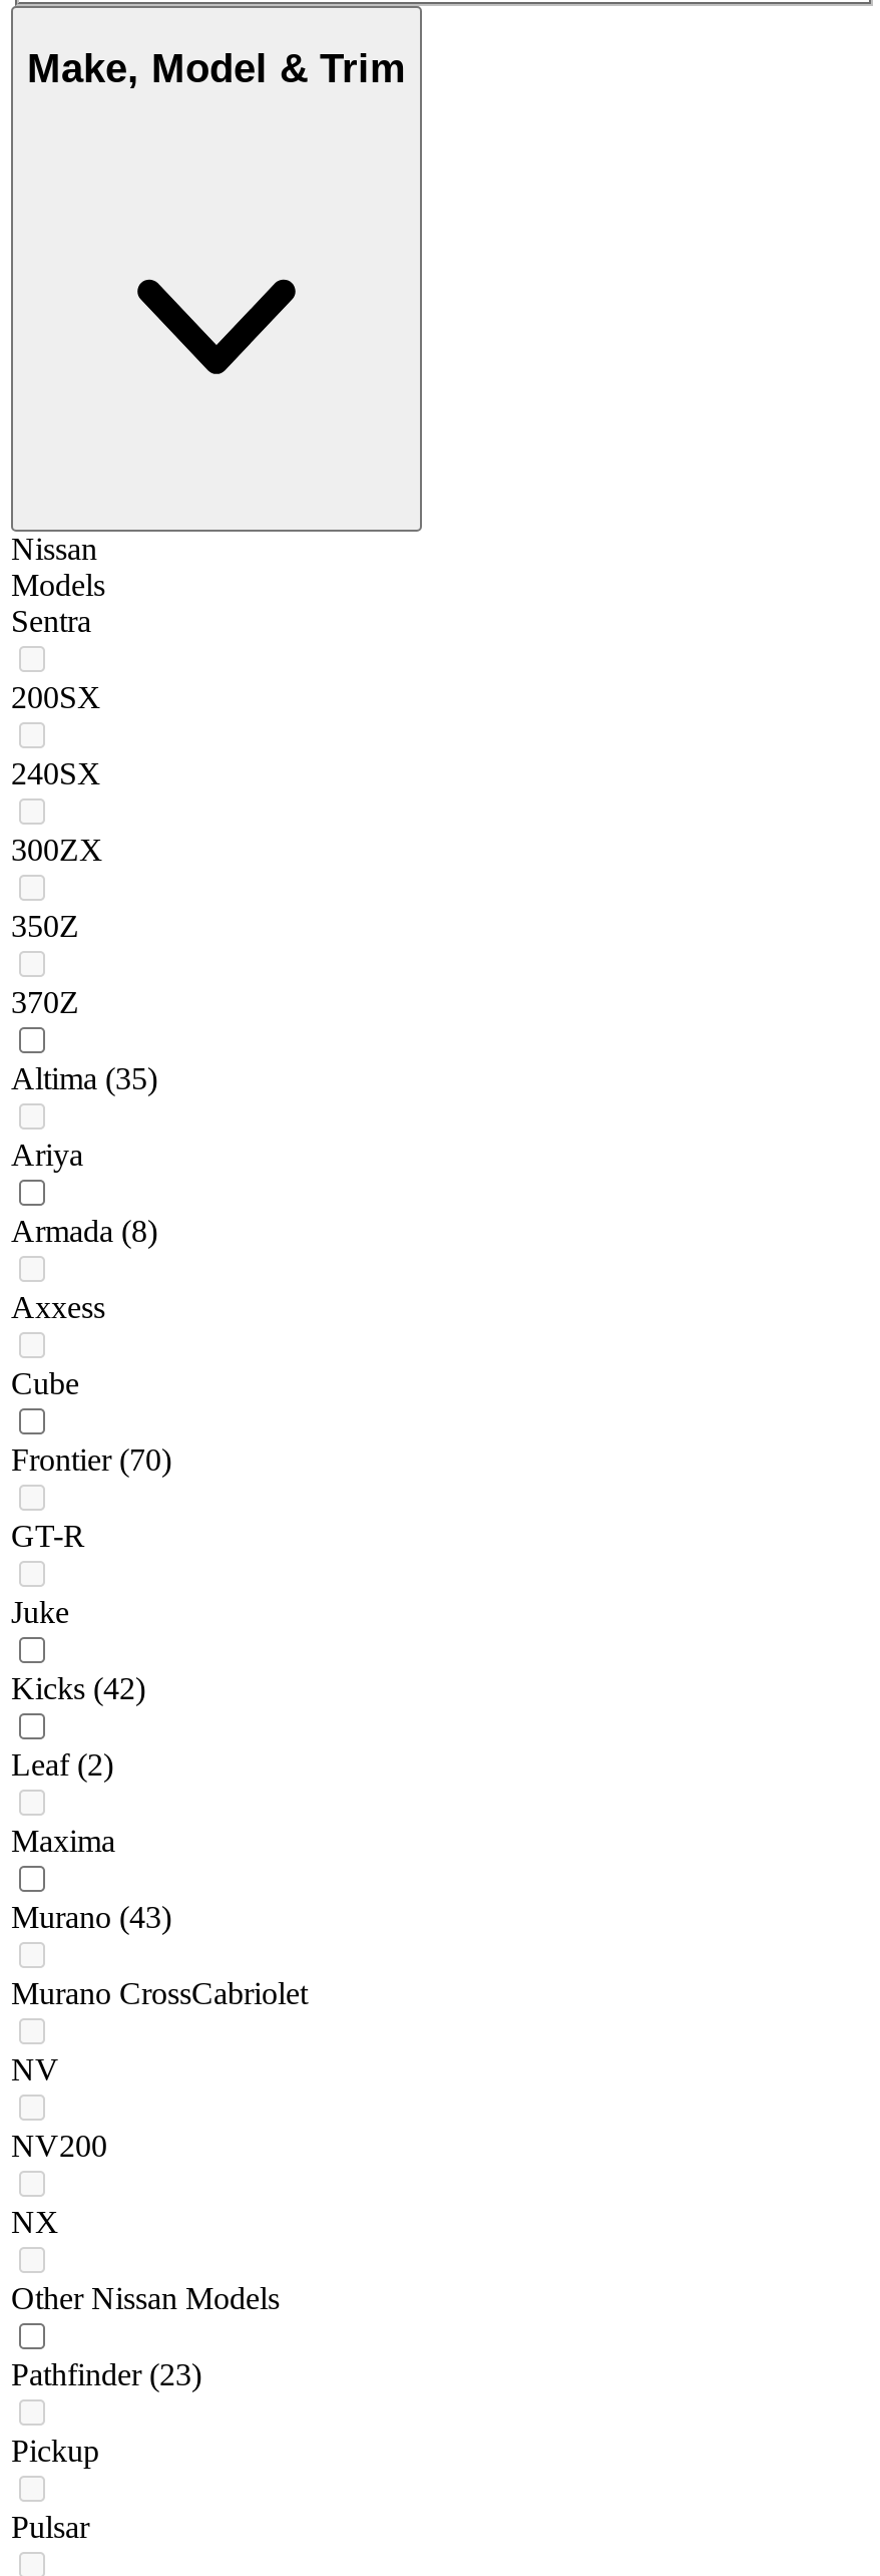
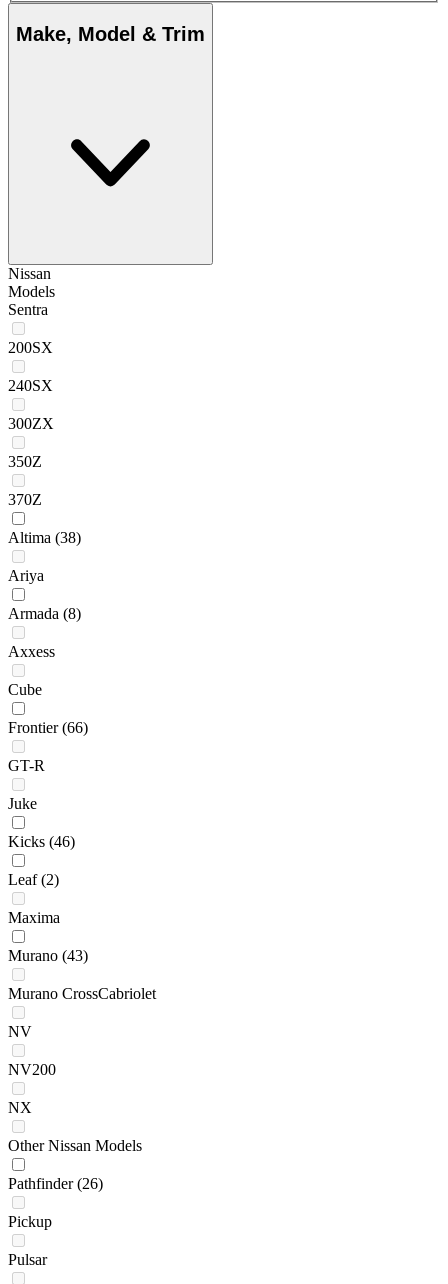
- Altima (35)
+ Altima (38)

- Frontier (70)
+ Frontier (66)

- Kicks (42)
+ Kicks (46)

- Pathfinder (23)
+ Pathfinder (26)
